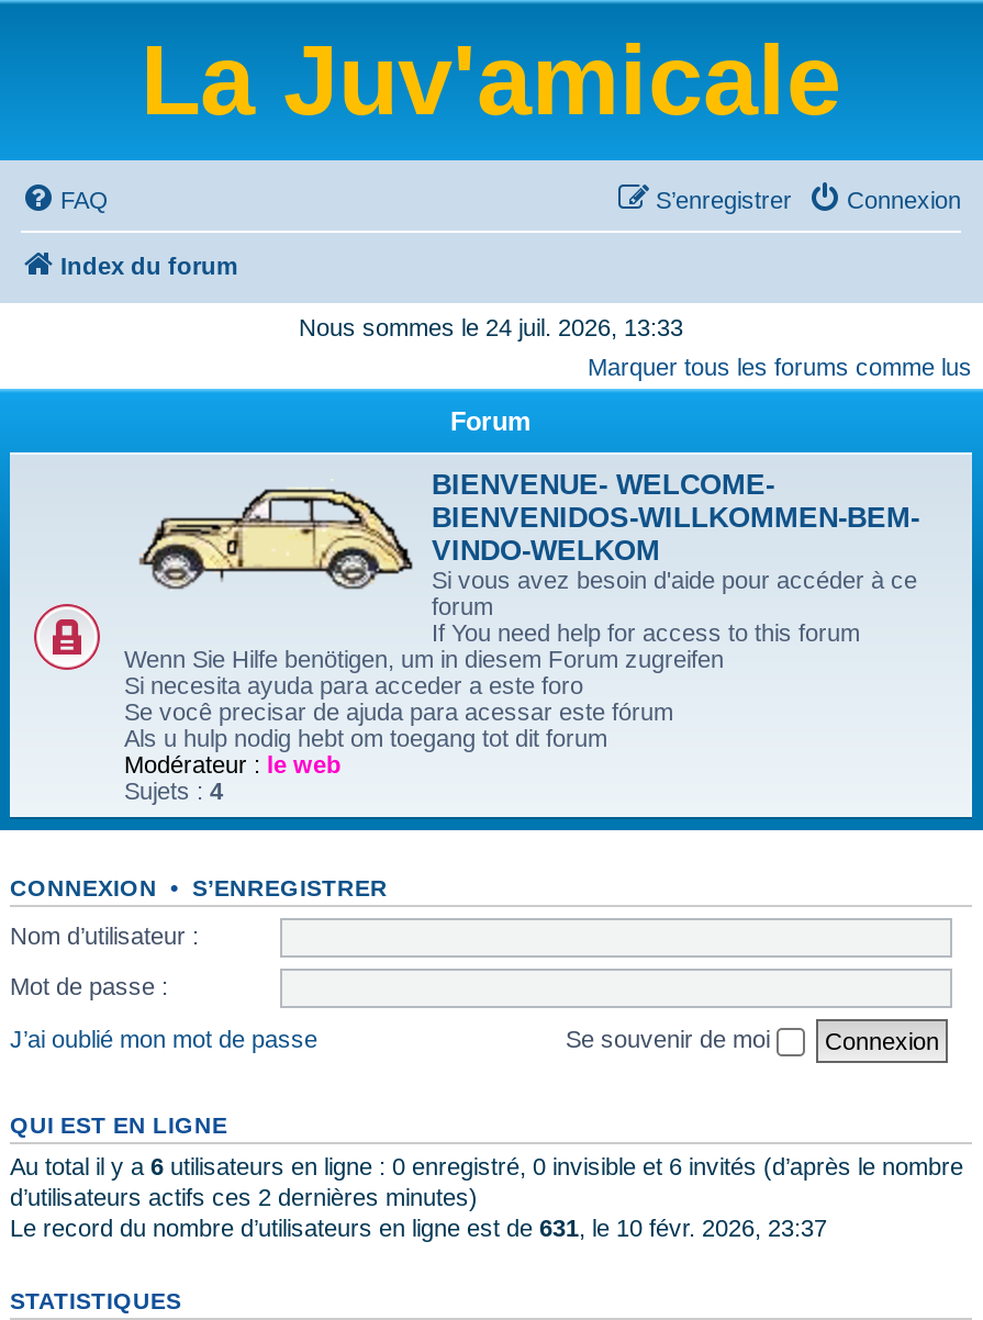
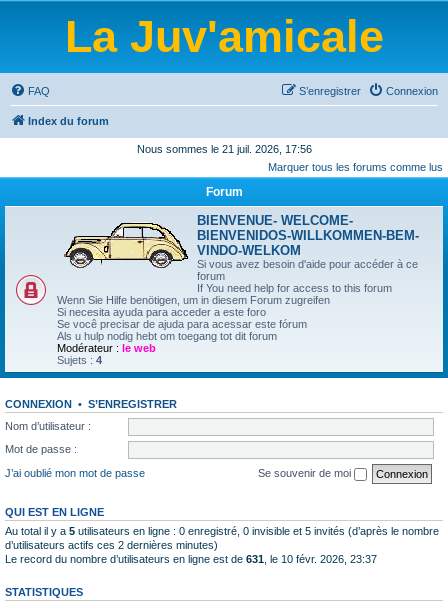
- Nous sommes le 24 juil. 2026, 13:33
+ Nous sommes le 21 juil. 2026, 17:56

- Au total il y a 6 utilisateurs en ligne : 0 enregistré, 0 invisible et 6 invités (d’après le nombre
+ Au total il y a 5 utilisateurs en ligne : 0 enregistré, 0 invisible et 5 invités (d’après le nombre
